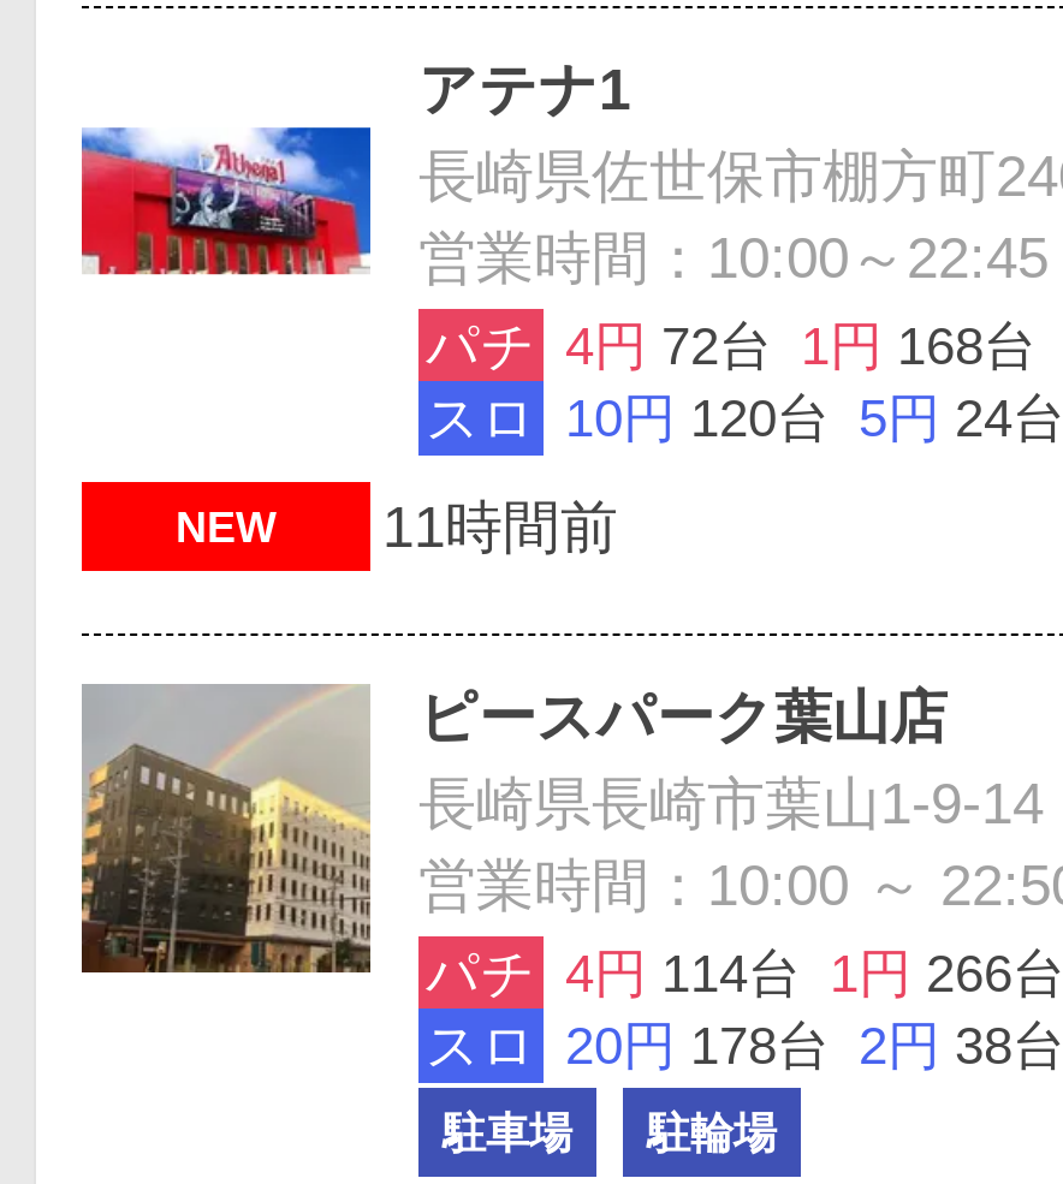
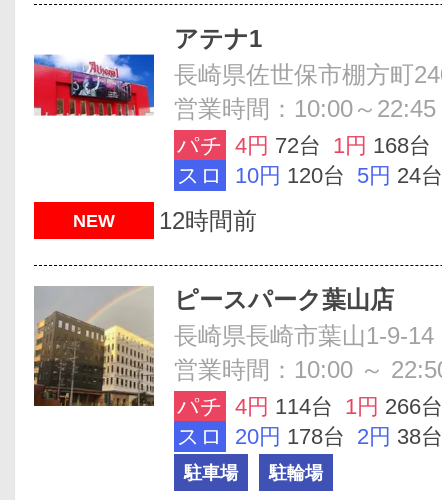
- 11時間前
+ 12時間前
